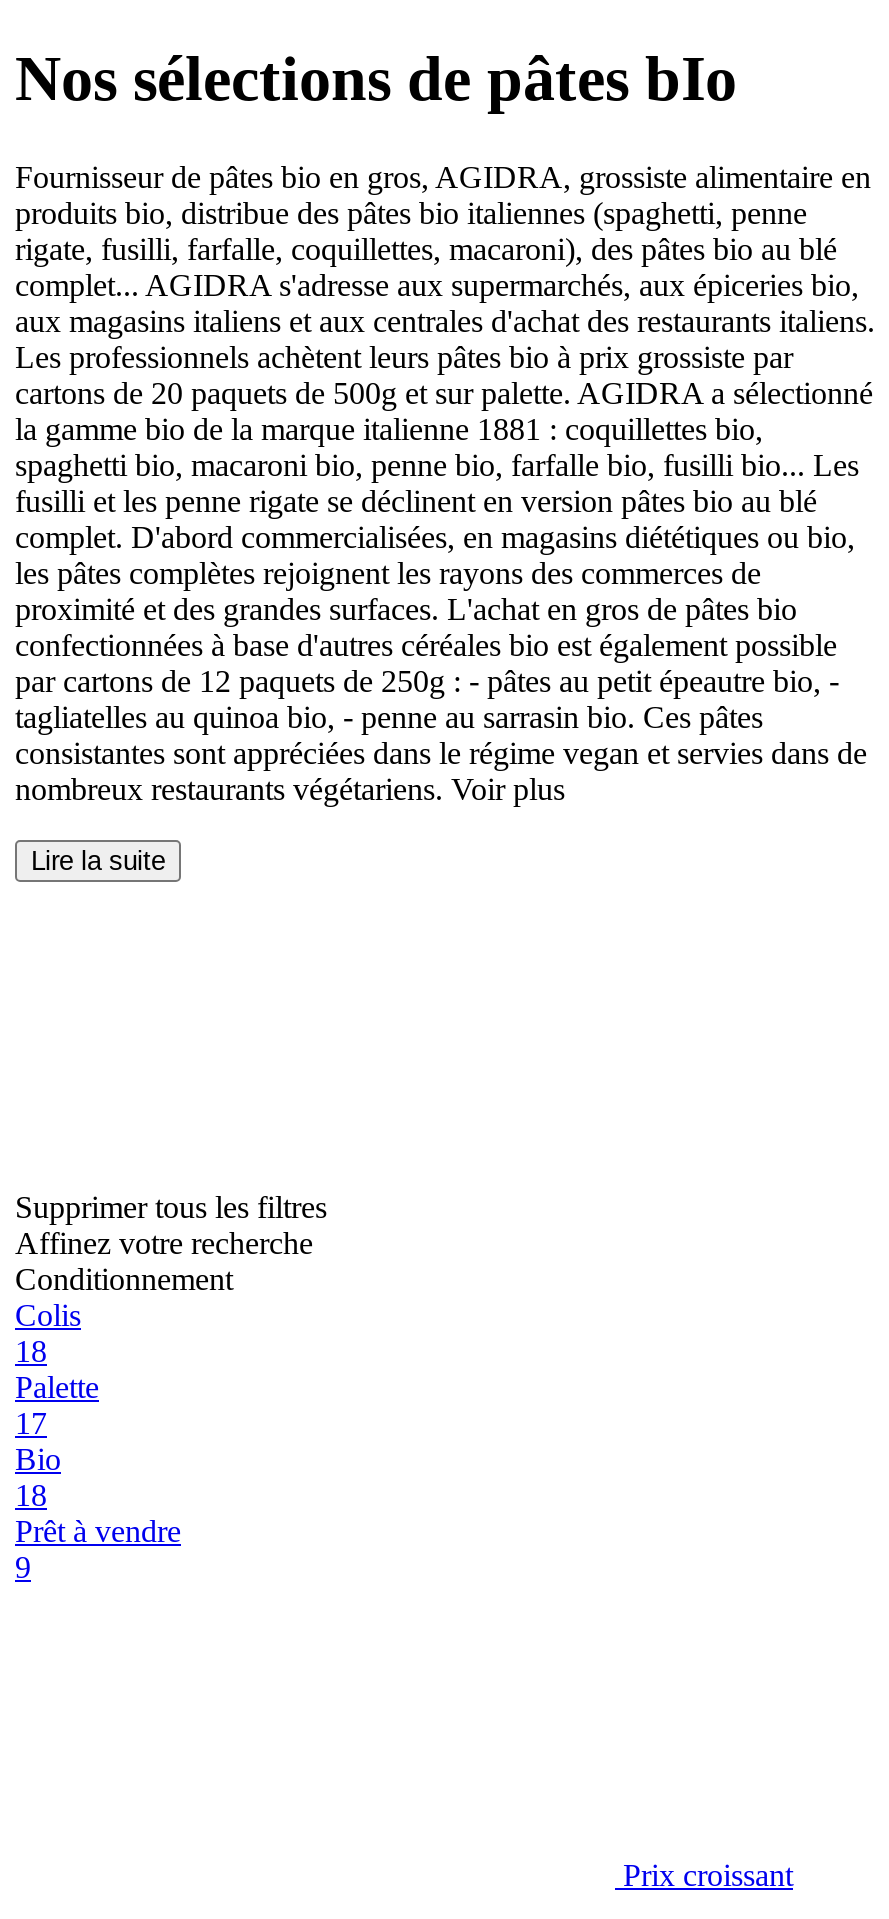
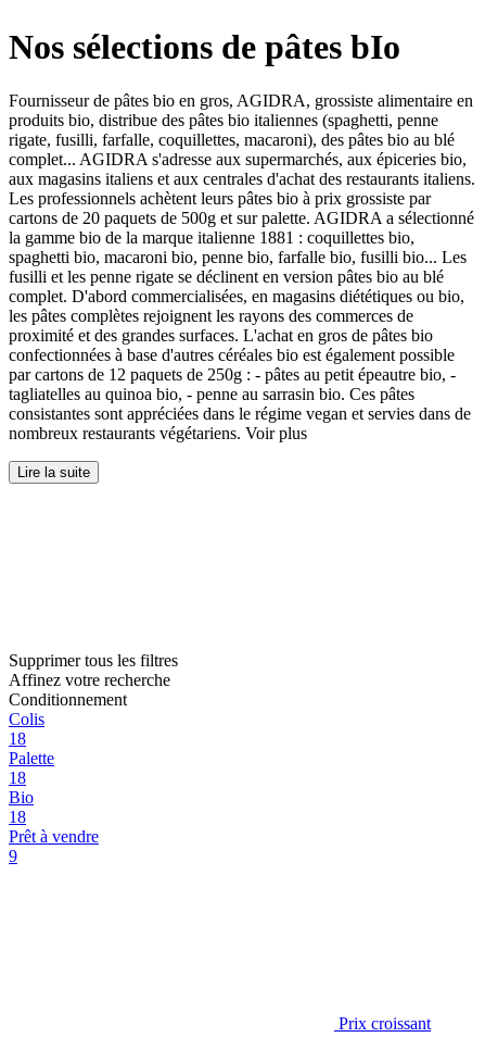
- 17
+ 18
